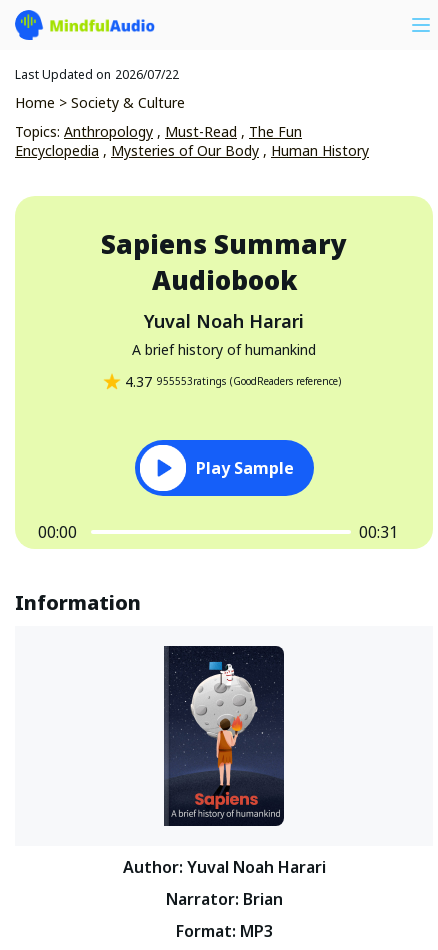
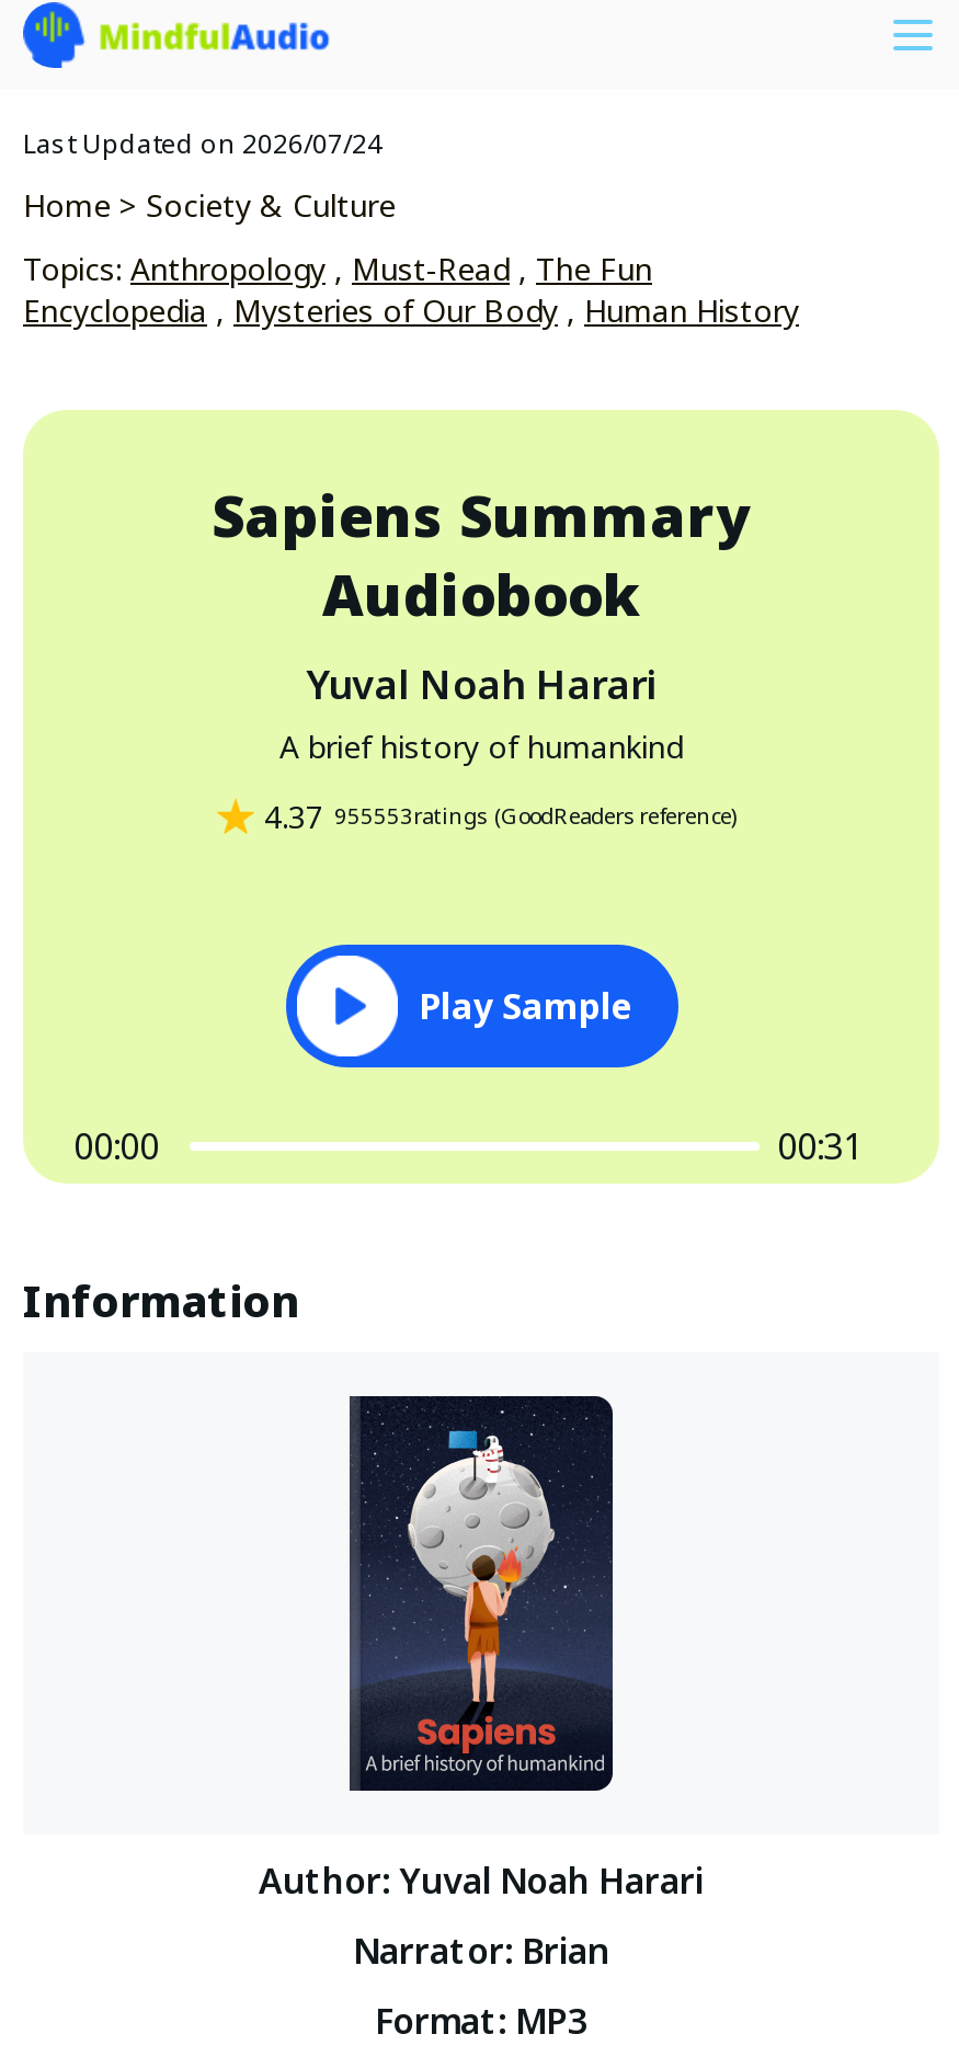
- Last Updated on 2026/07/22
+ Last Updated on 2026/07/24
